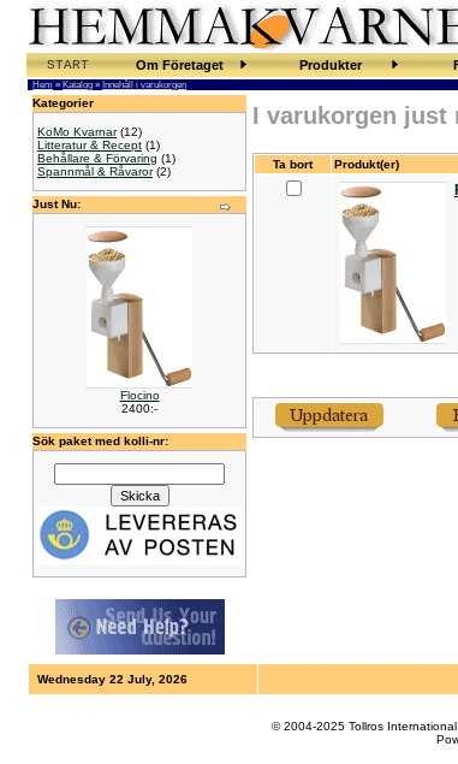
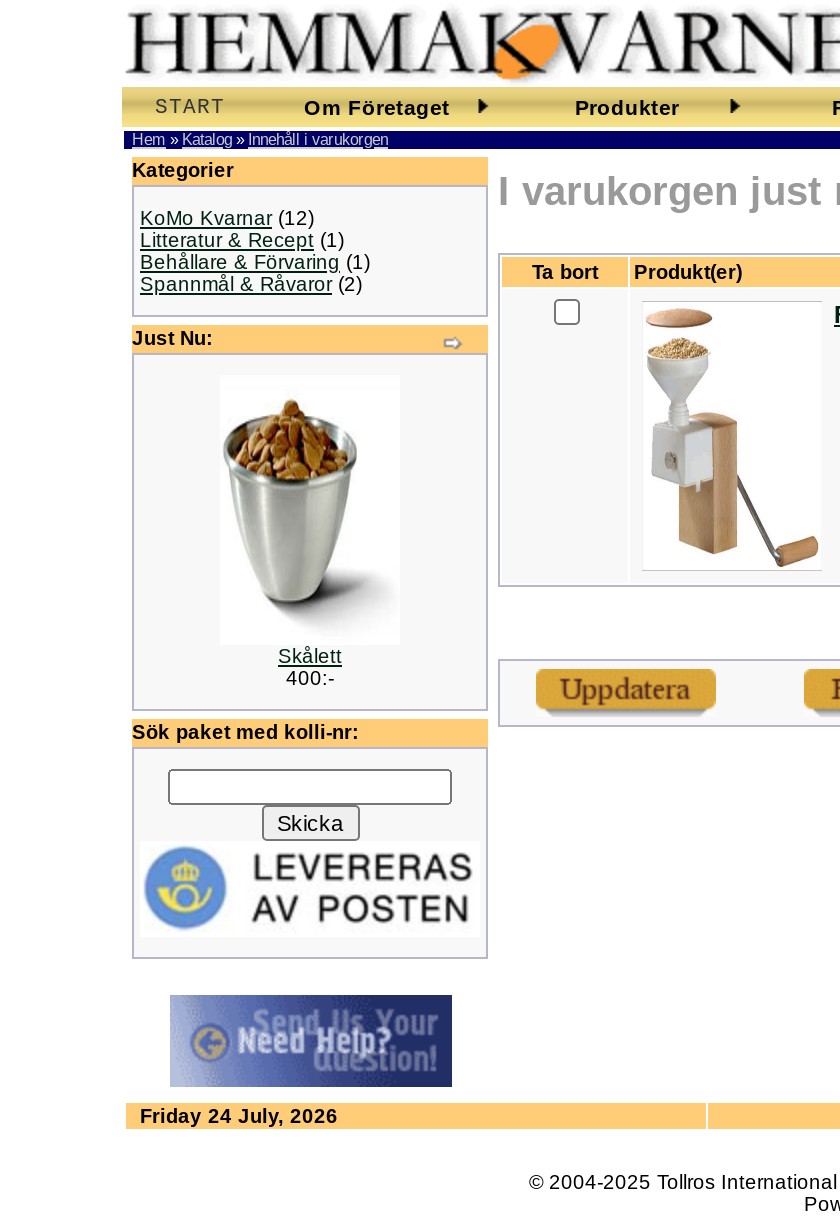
- [image]
- Flocino
- 2400:-
+ [image]
+ Skålett
+ 400:-

- Wednesday 22 July, 2026
+ Friday 24 July, 2026
